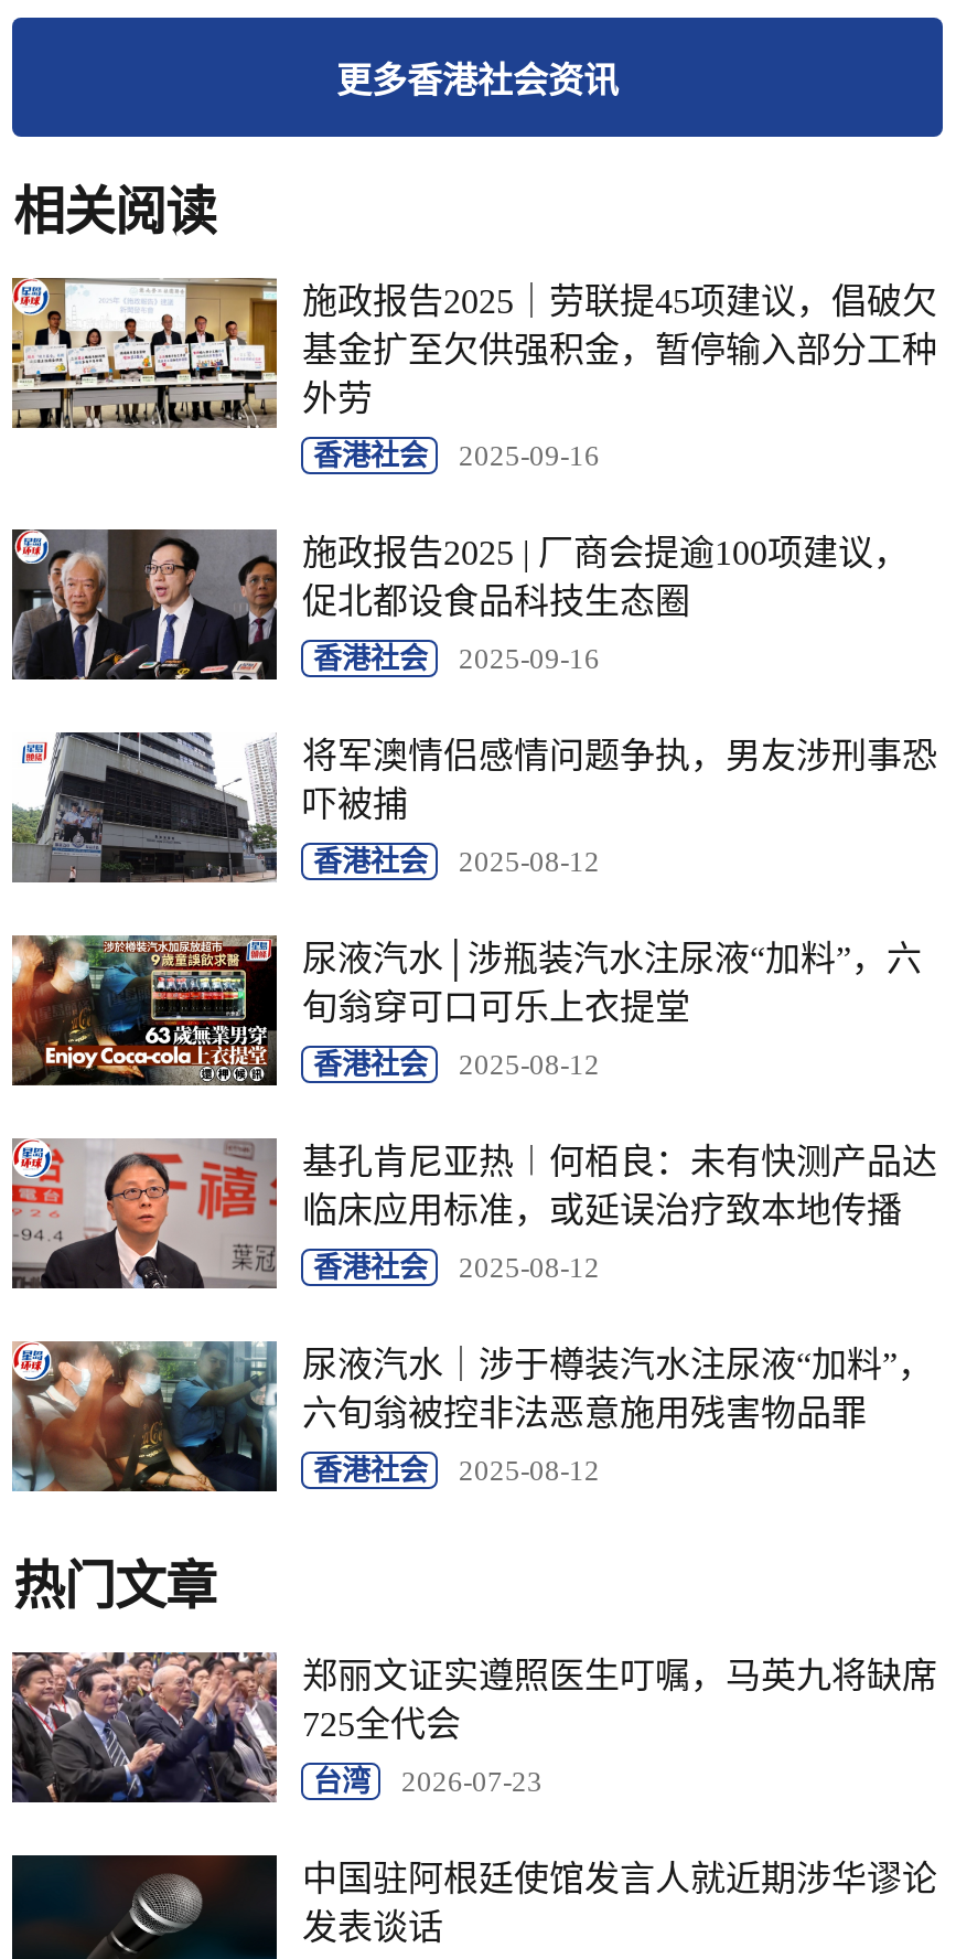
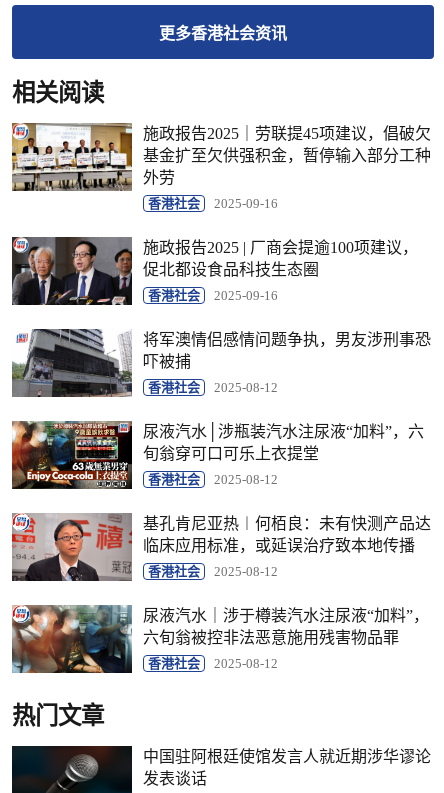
- [image]
- 郑丽文证实遵照医生叮嘱，马英九将缺席
- 725全代会
- 台湾
- 2026-07-23
